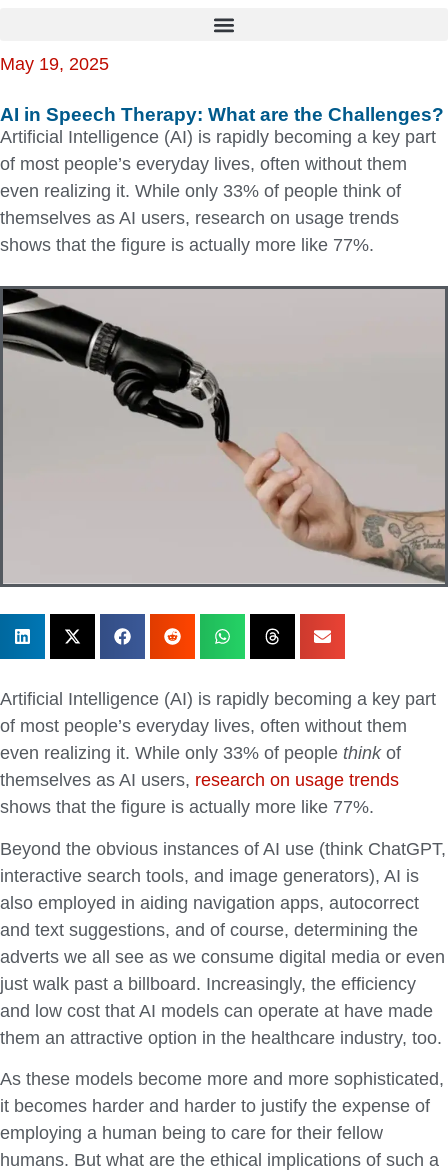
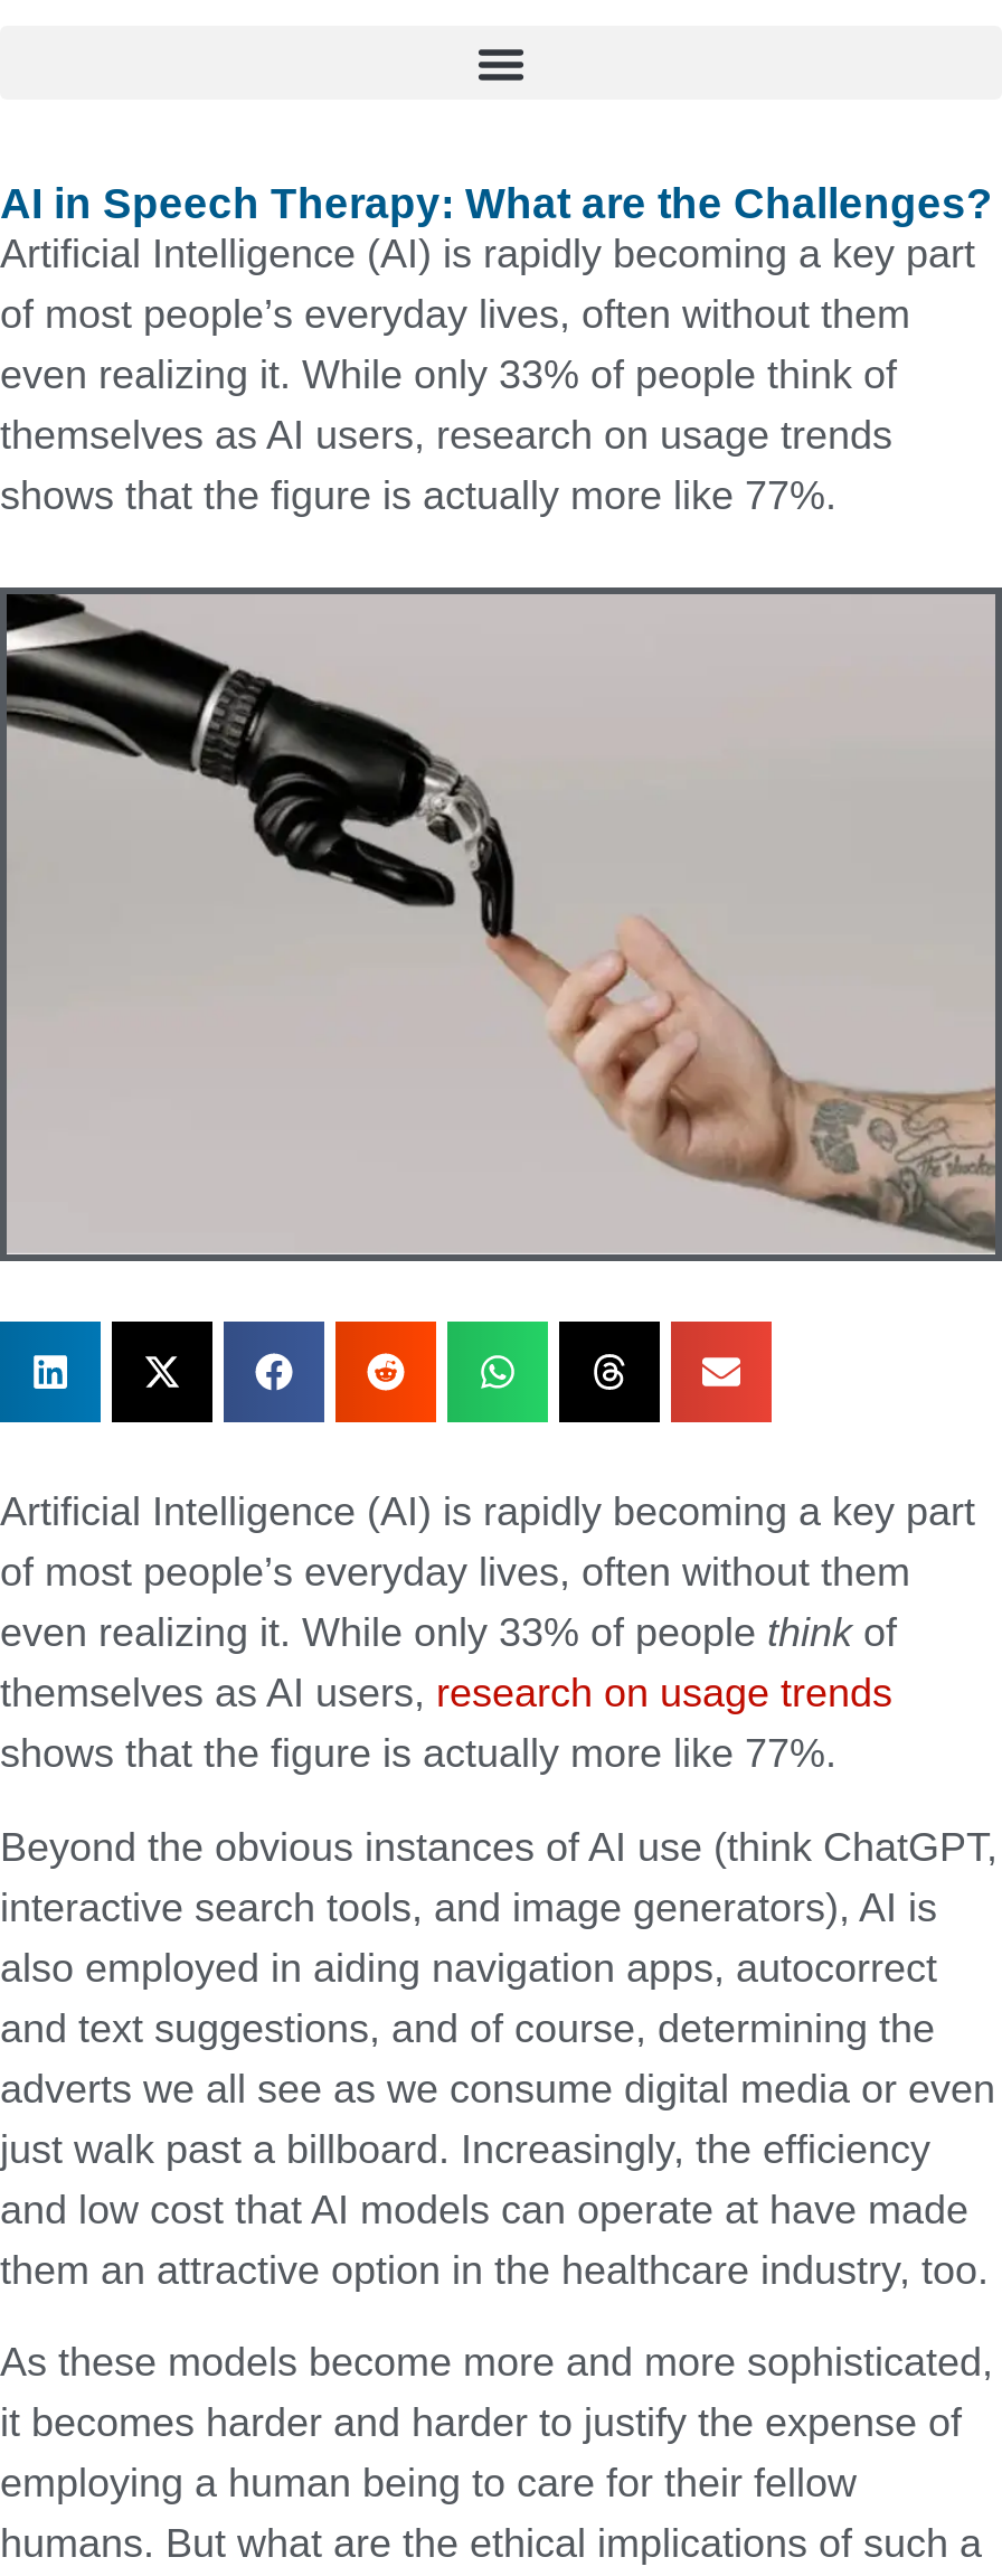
- May 19, 2025
